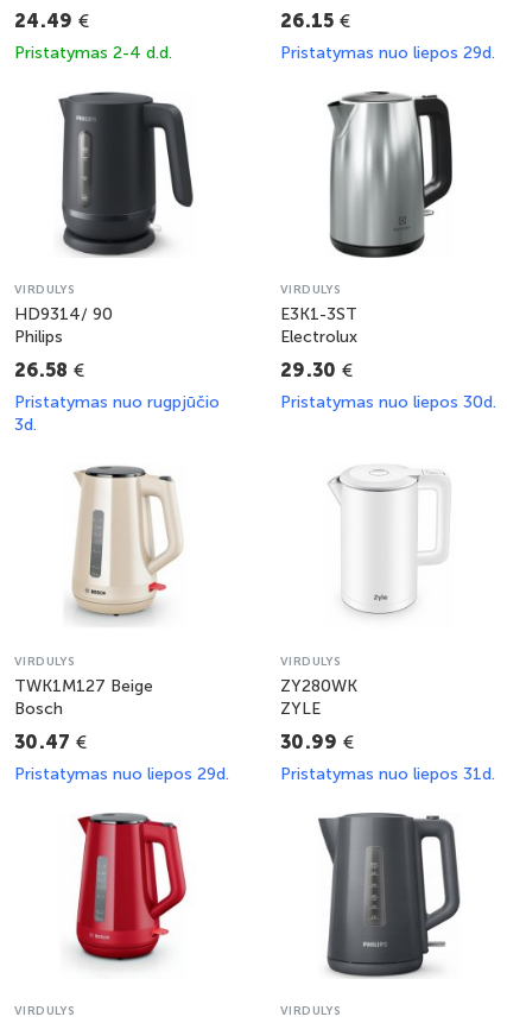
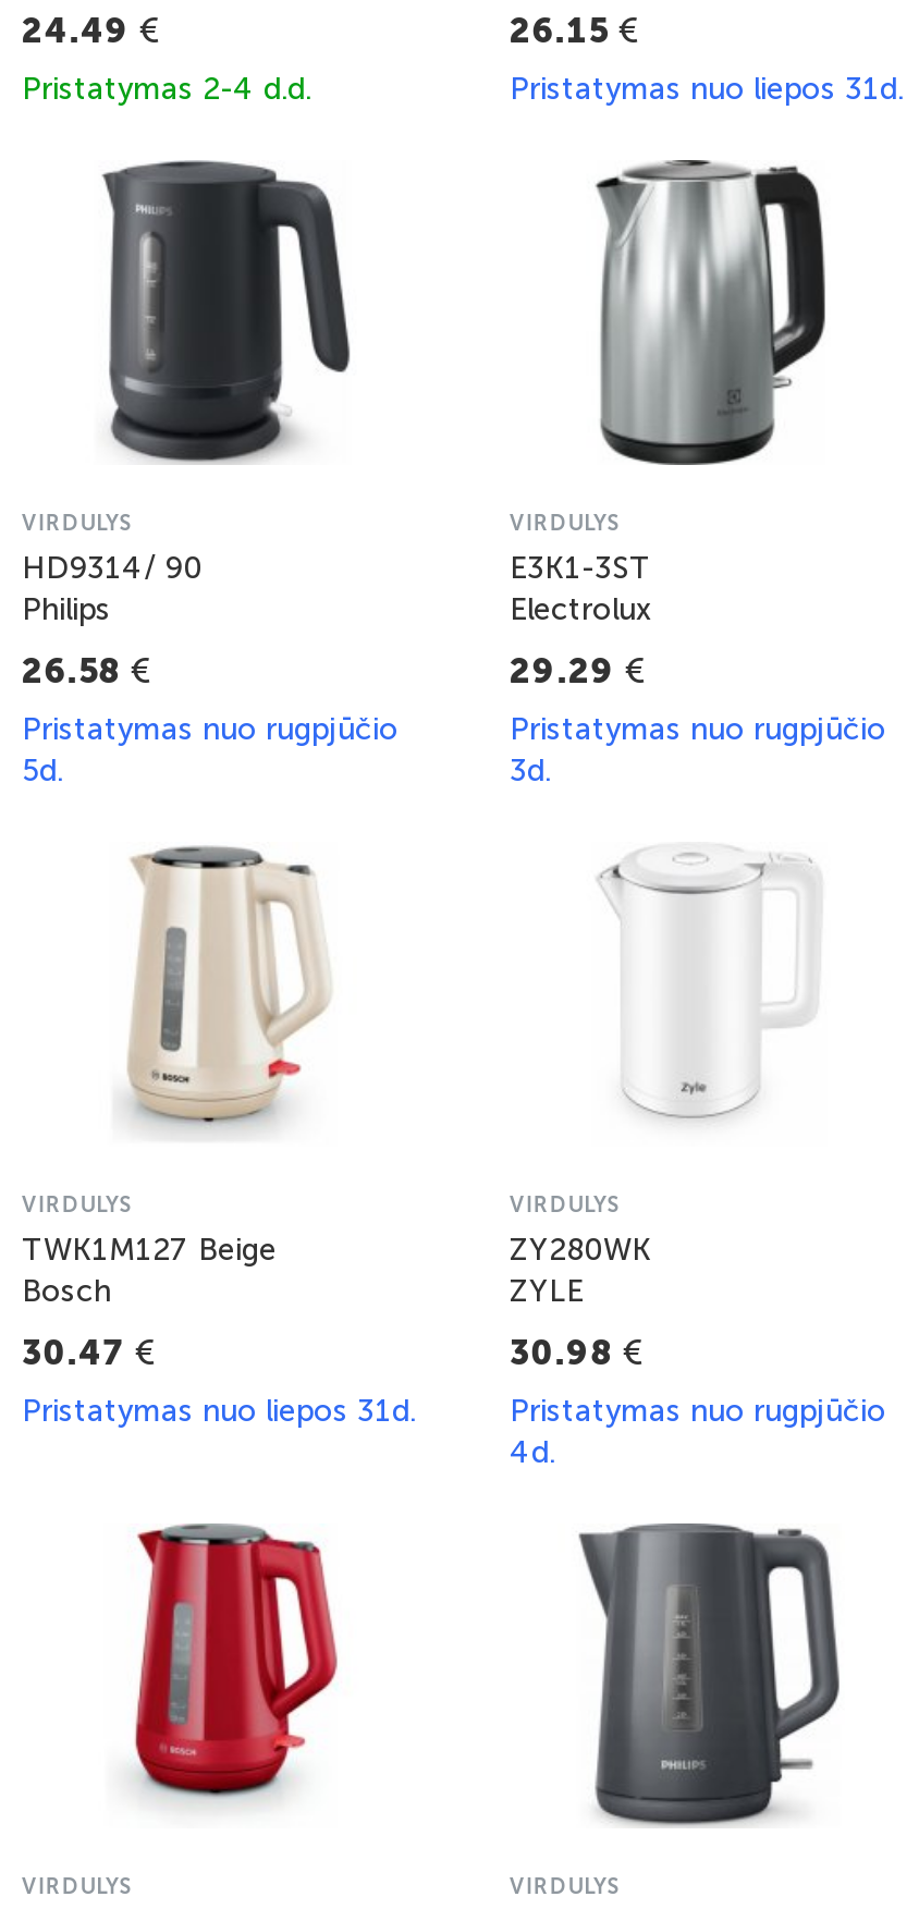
- Pristatymas nuo liepos 29d.
+ Pristatymas nuo liepos 31d.

- 29.30 €
+ 29.29 €

- Pristatymas nuo liepos 30d.
+ Pristatymas nuo rugpjūčio
+ 3d.

- 3d.
+ 5d.

- 30.99 €
+ 30.98 €

- Pristatymas nuo liepos 29d.
+ Pristatymas nuo liepos 31d.

- Pristatymas nuo liepos 31d.
+ Pristatymas nuo rugpjūčio
+ 4d.
